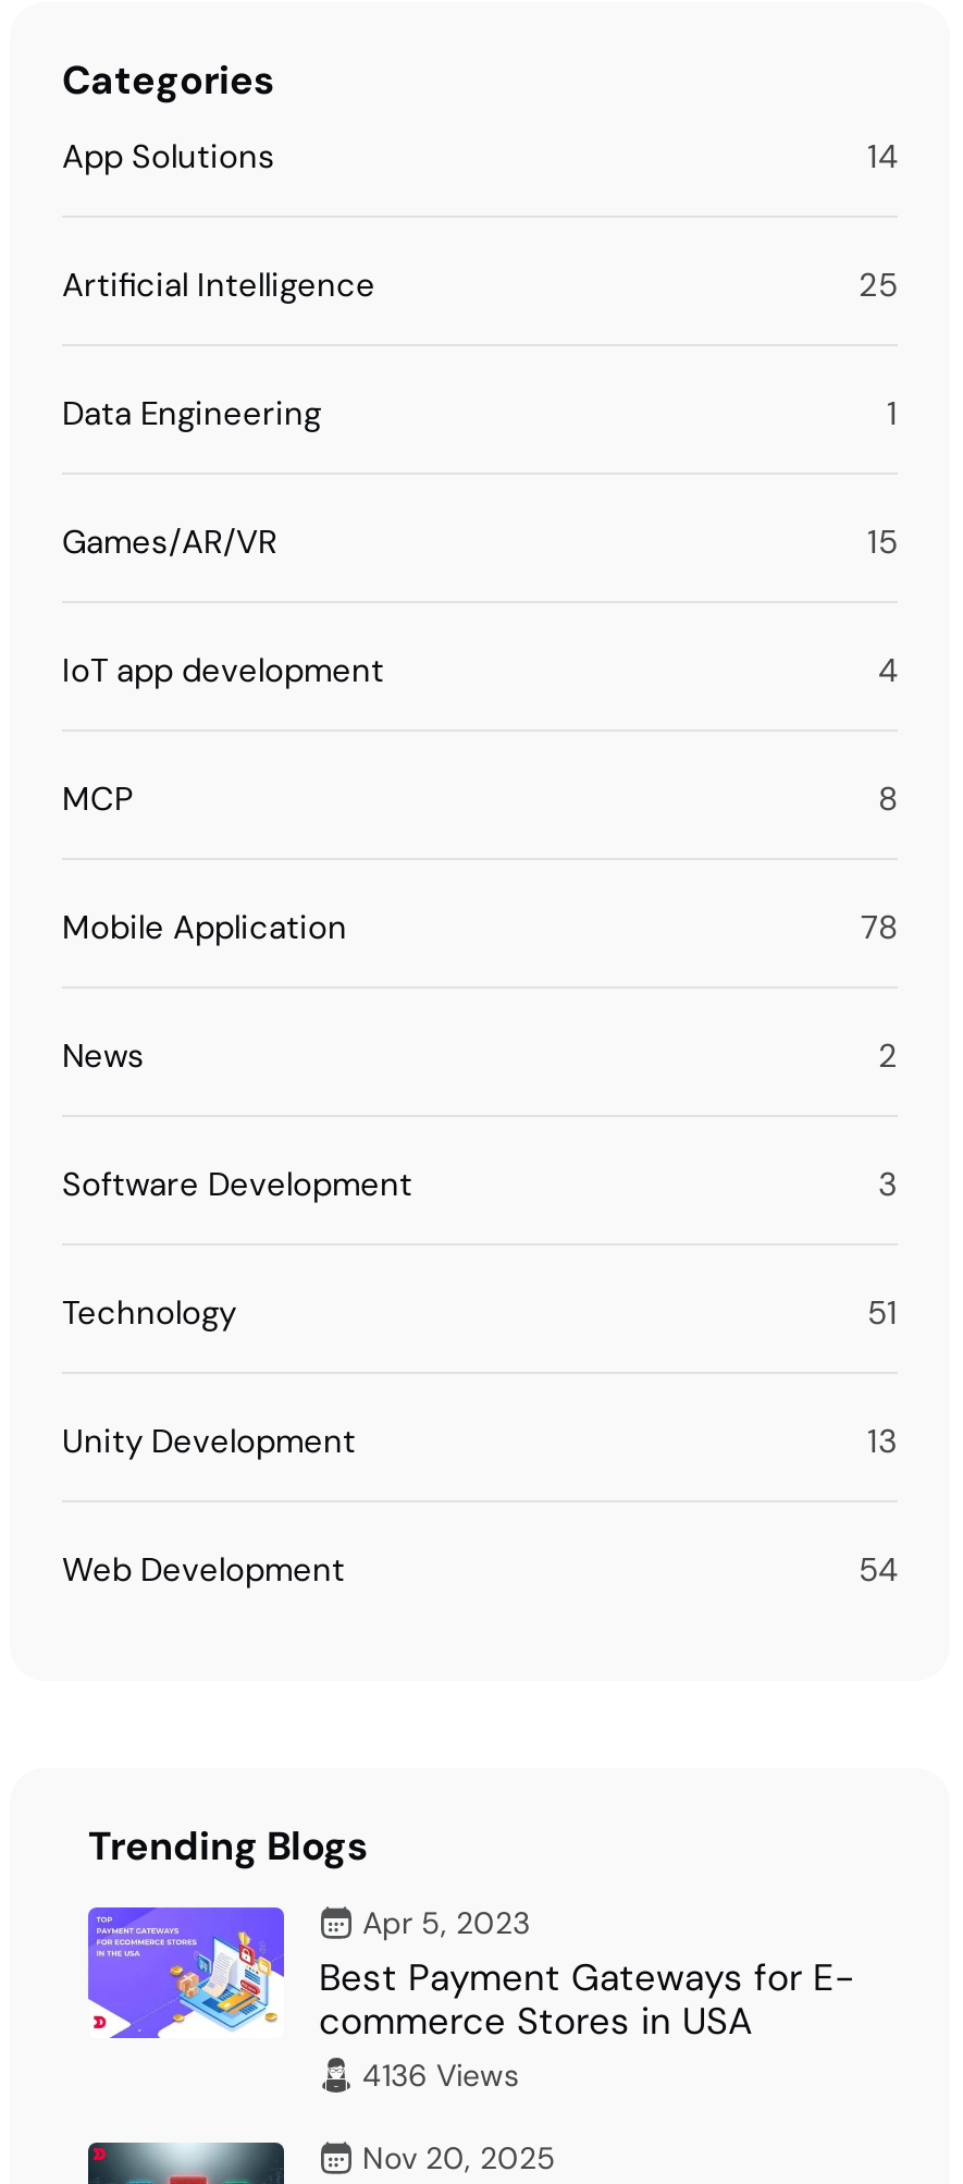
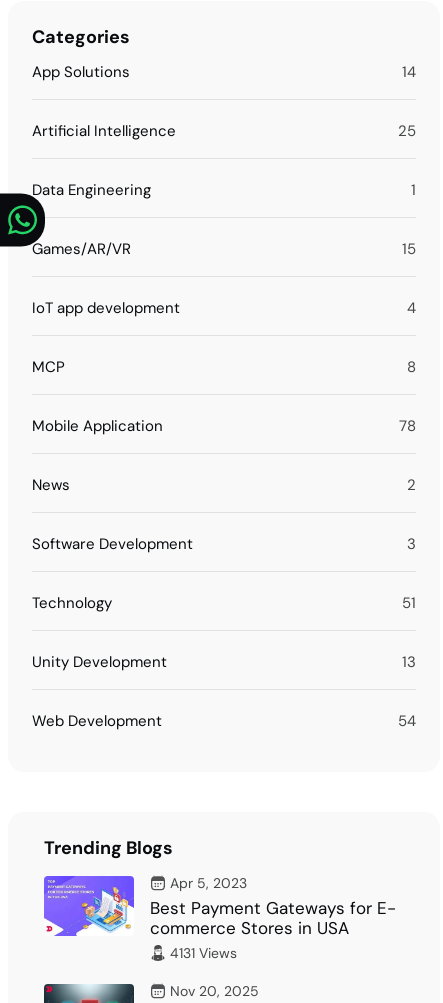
+ [image]

- 4136 Views
+ 4131 Views
